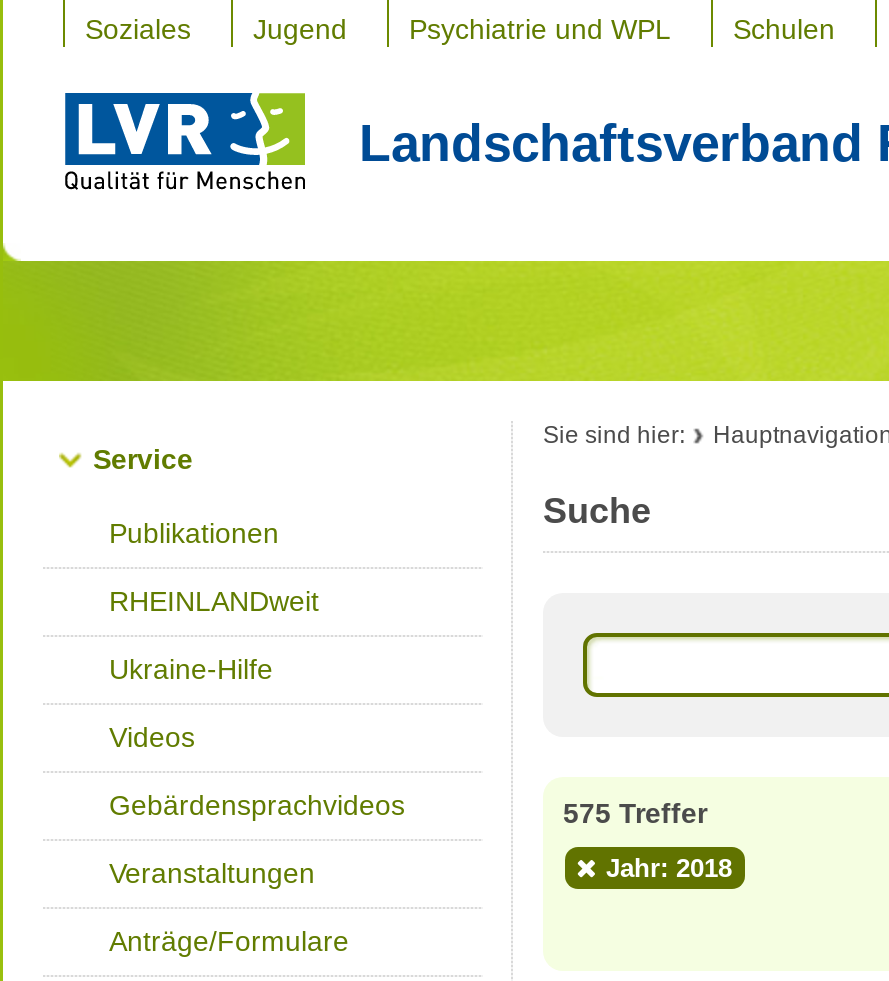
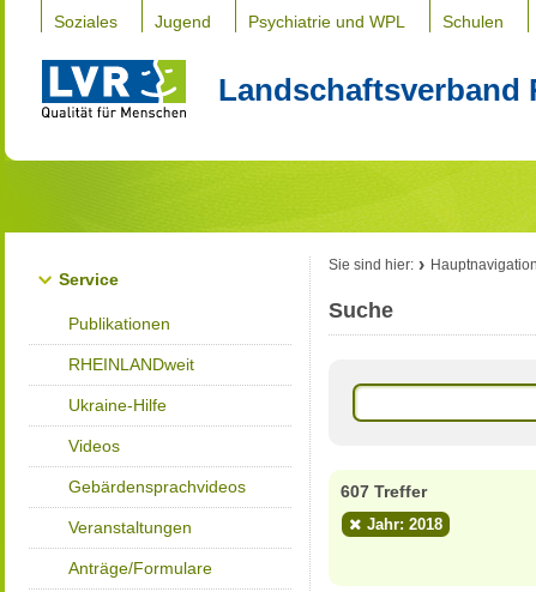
- 575 Treffer
+ 607 Treffer
